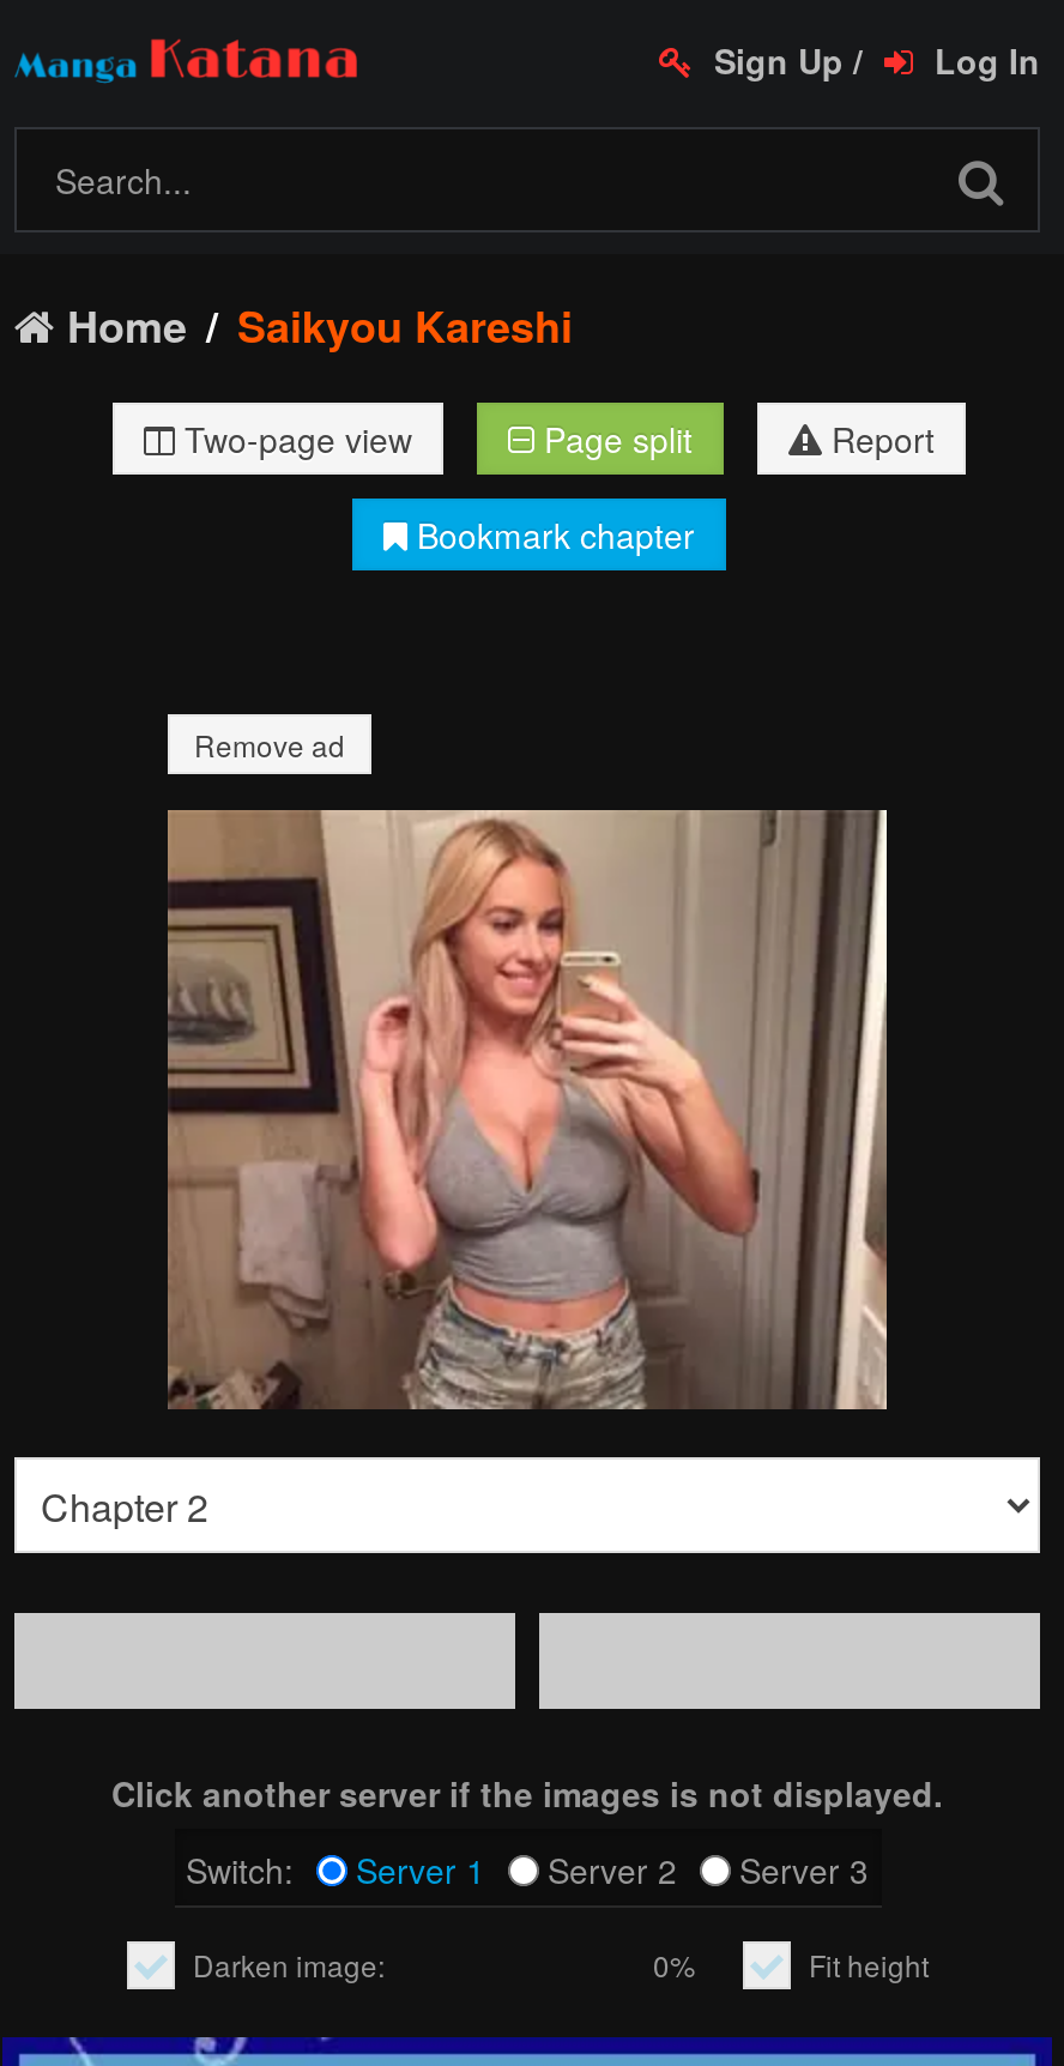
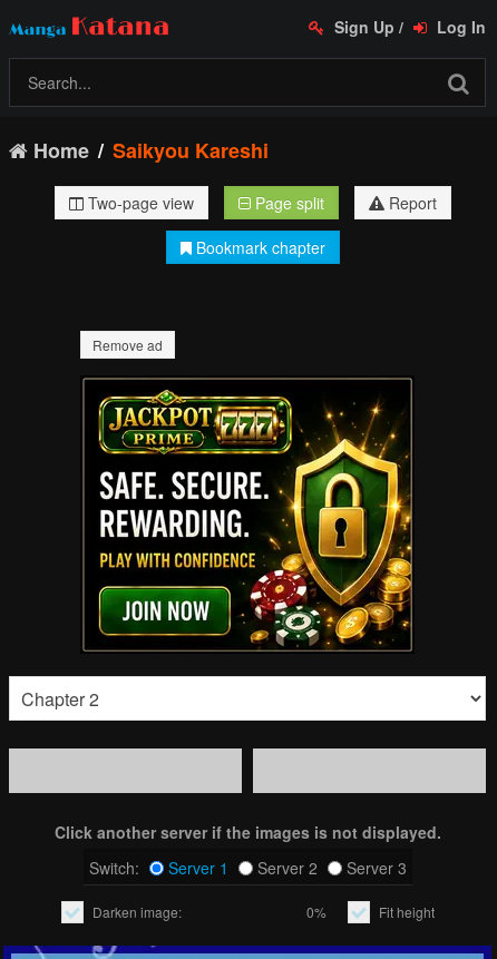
- [image]
+ [image]
